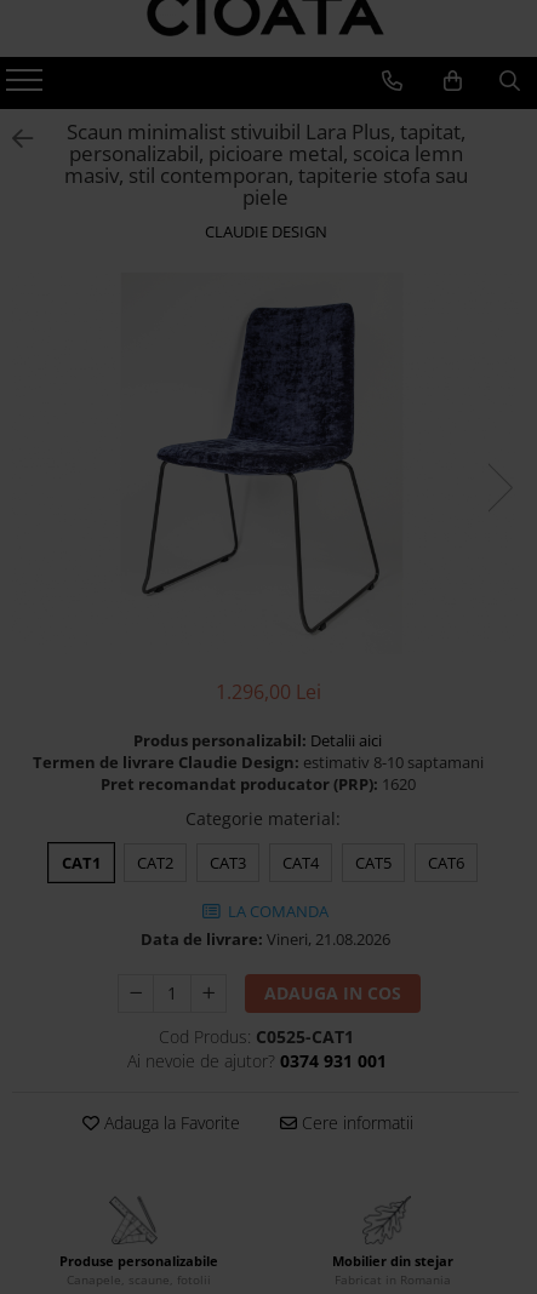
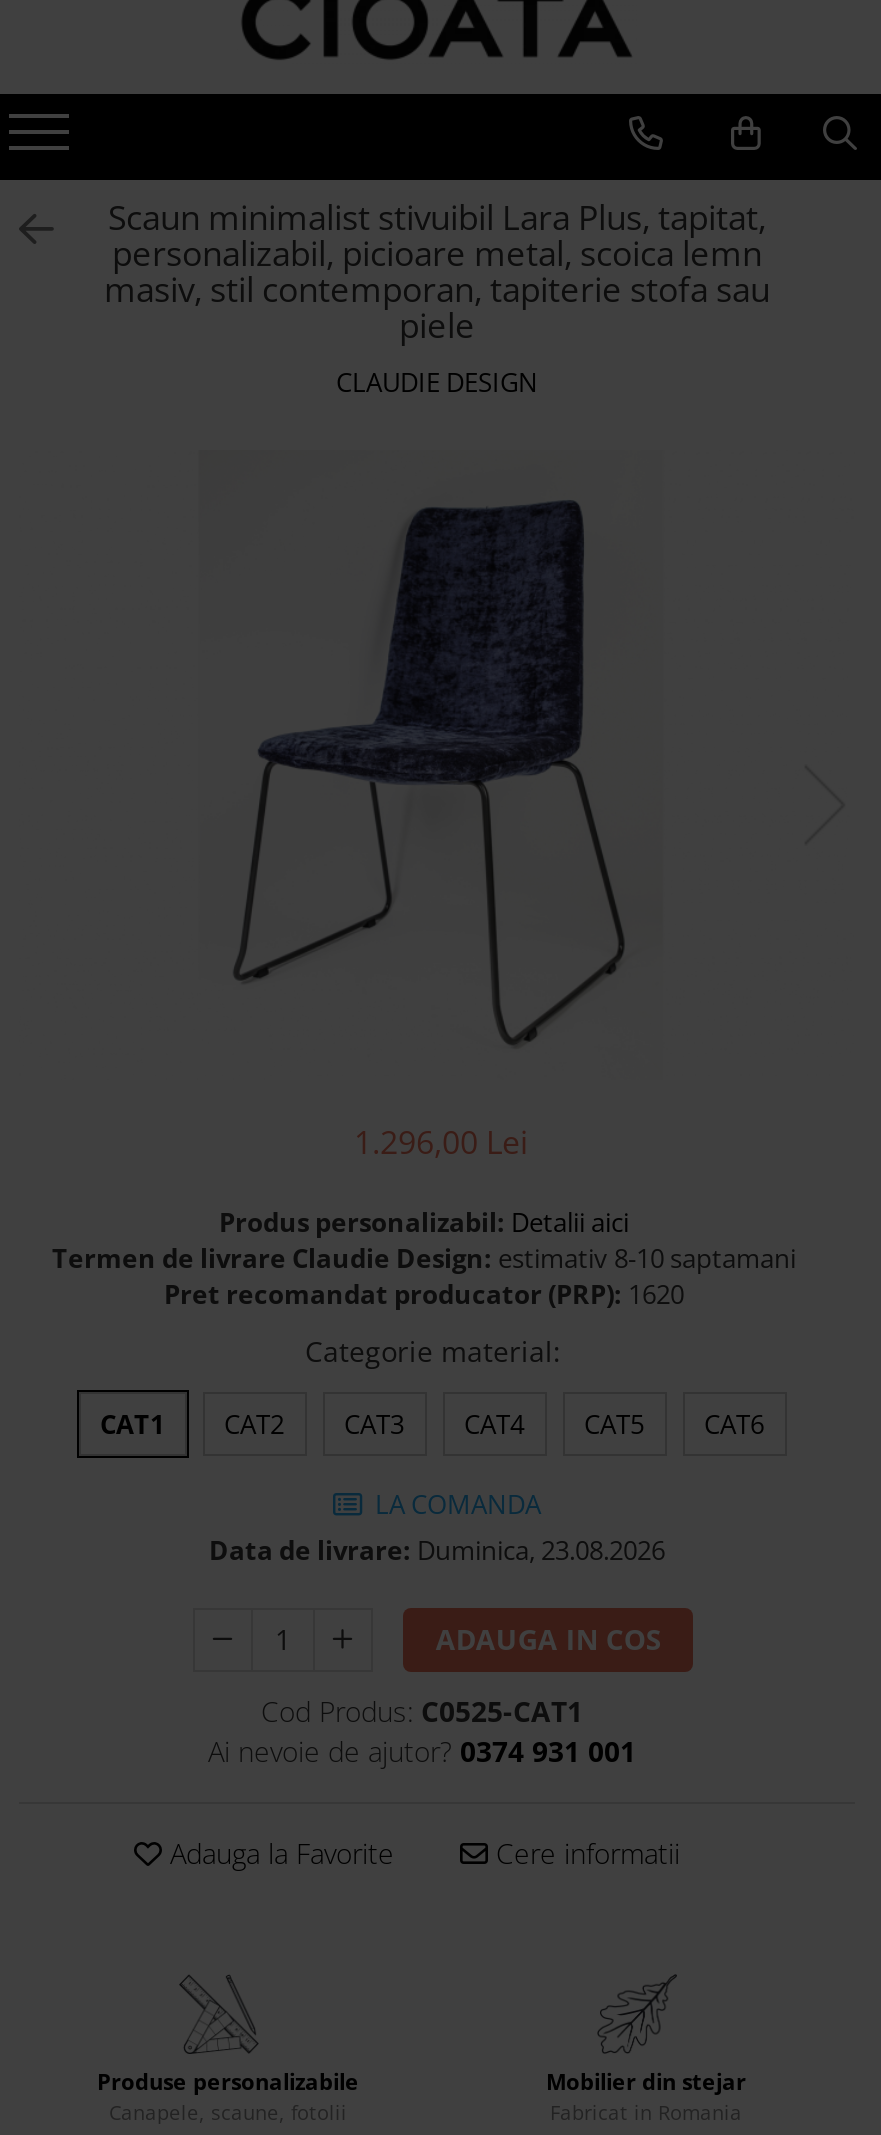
- Data de livrare: Vineri, 21.08.2026
+ Data de livrare: Duminica, 23.08.2026
